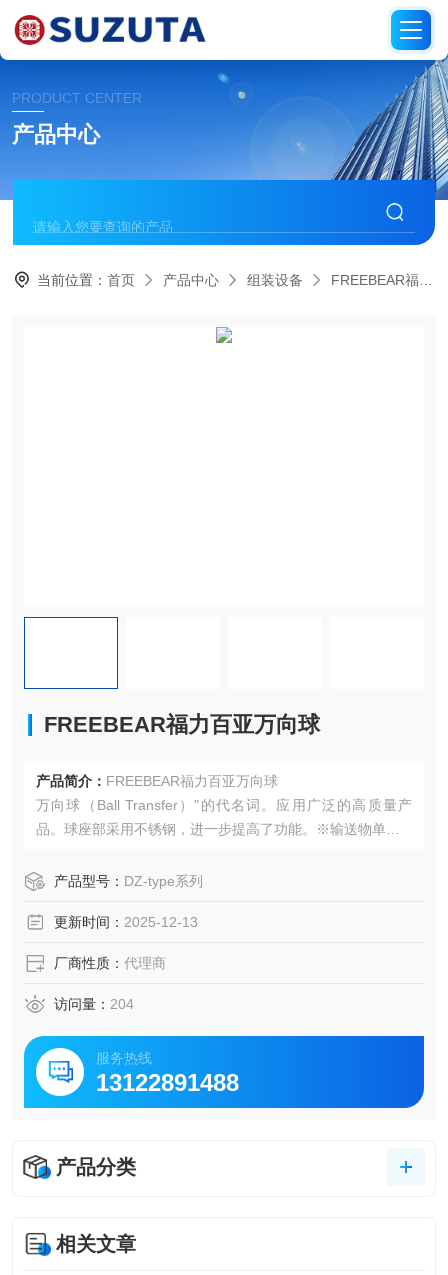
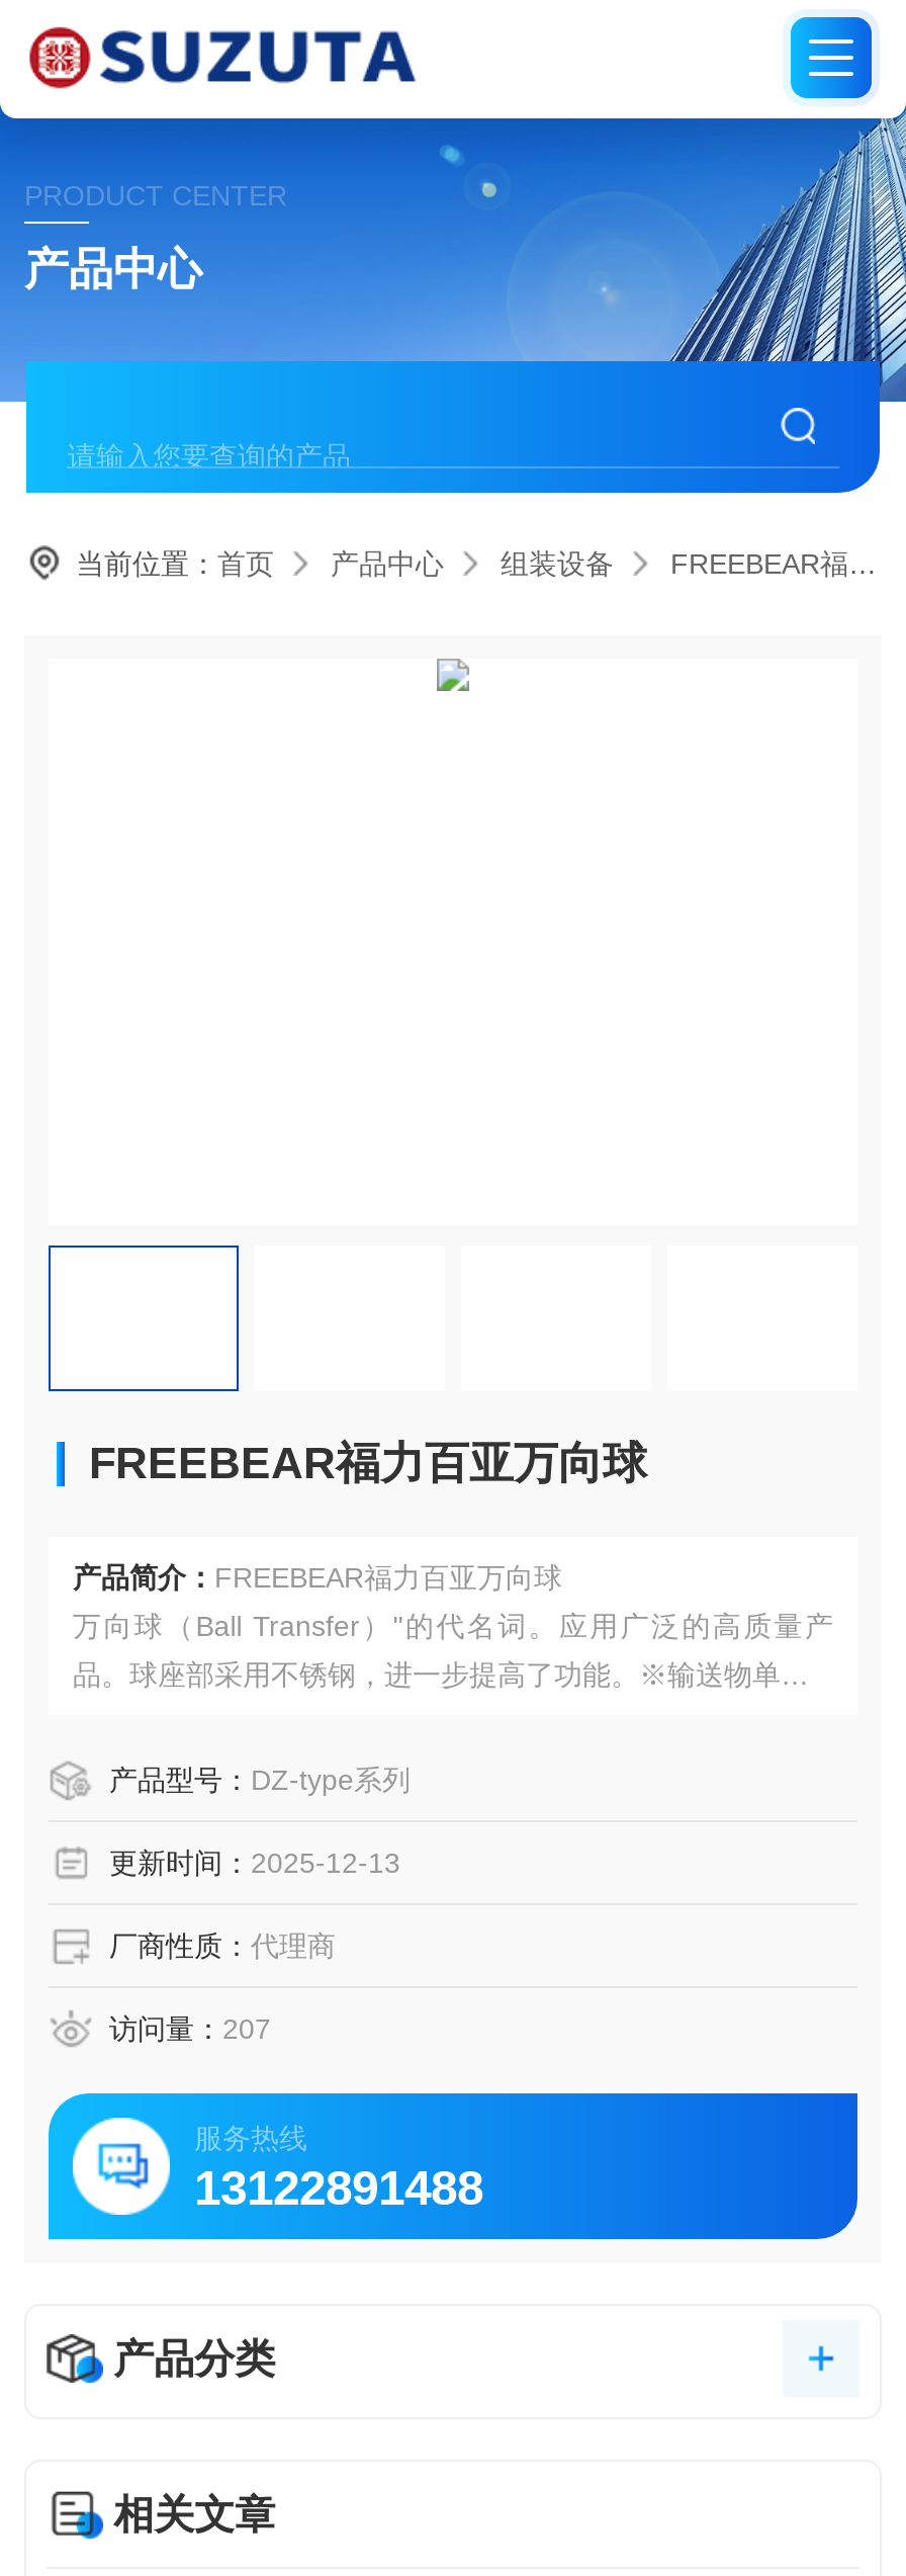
- 访问量：204
+ 访问量：207
